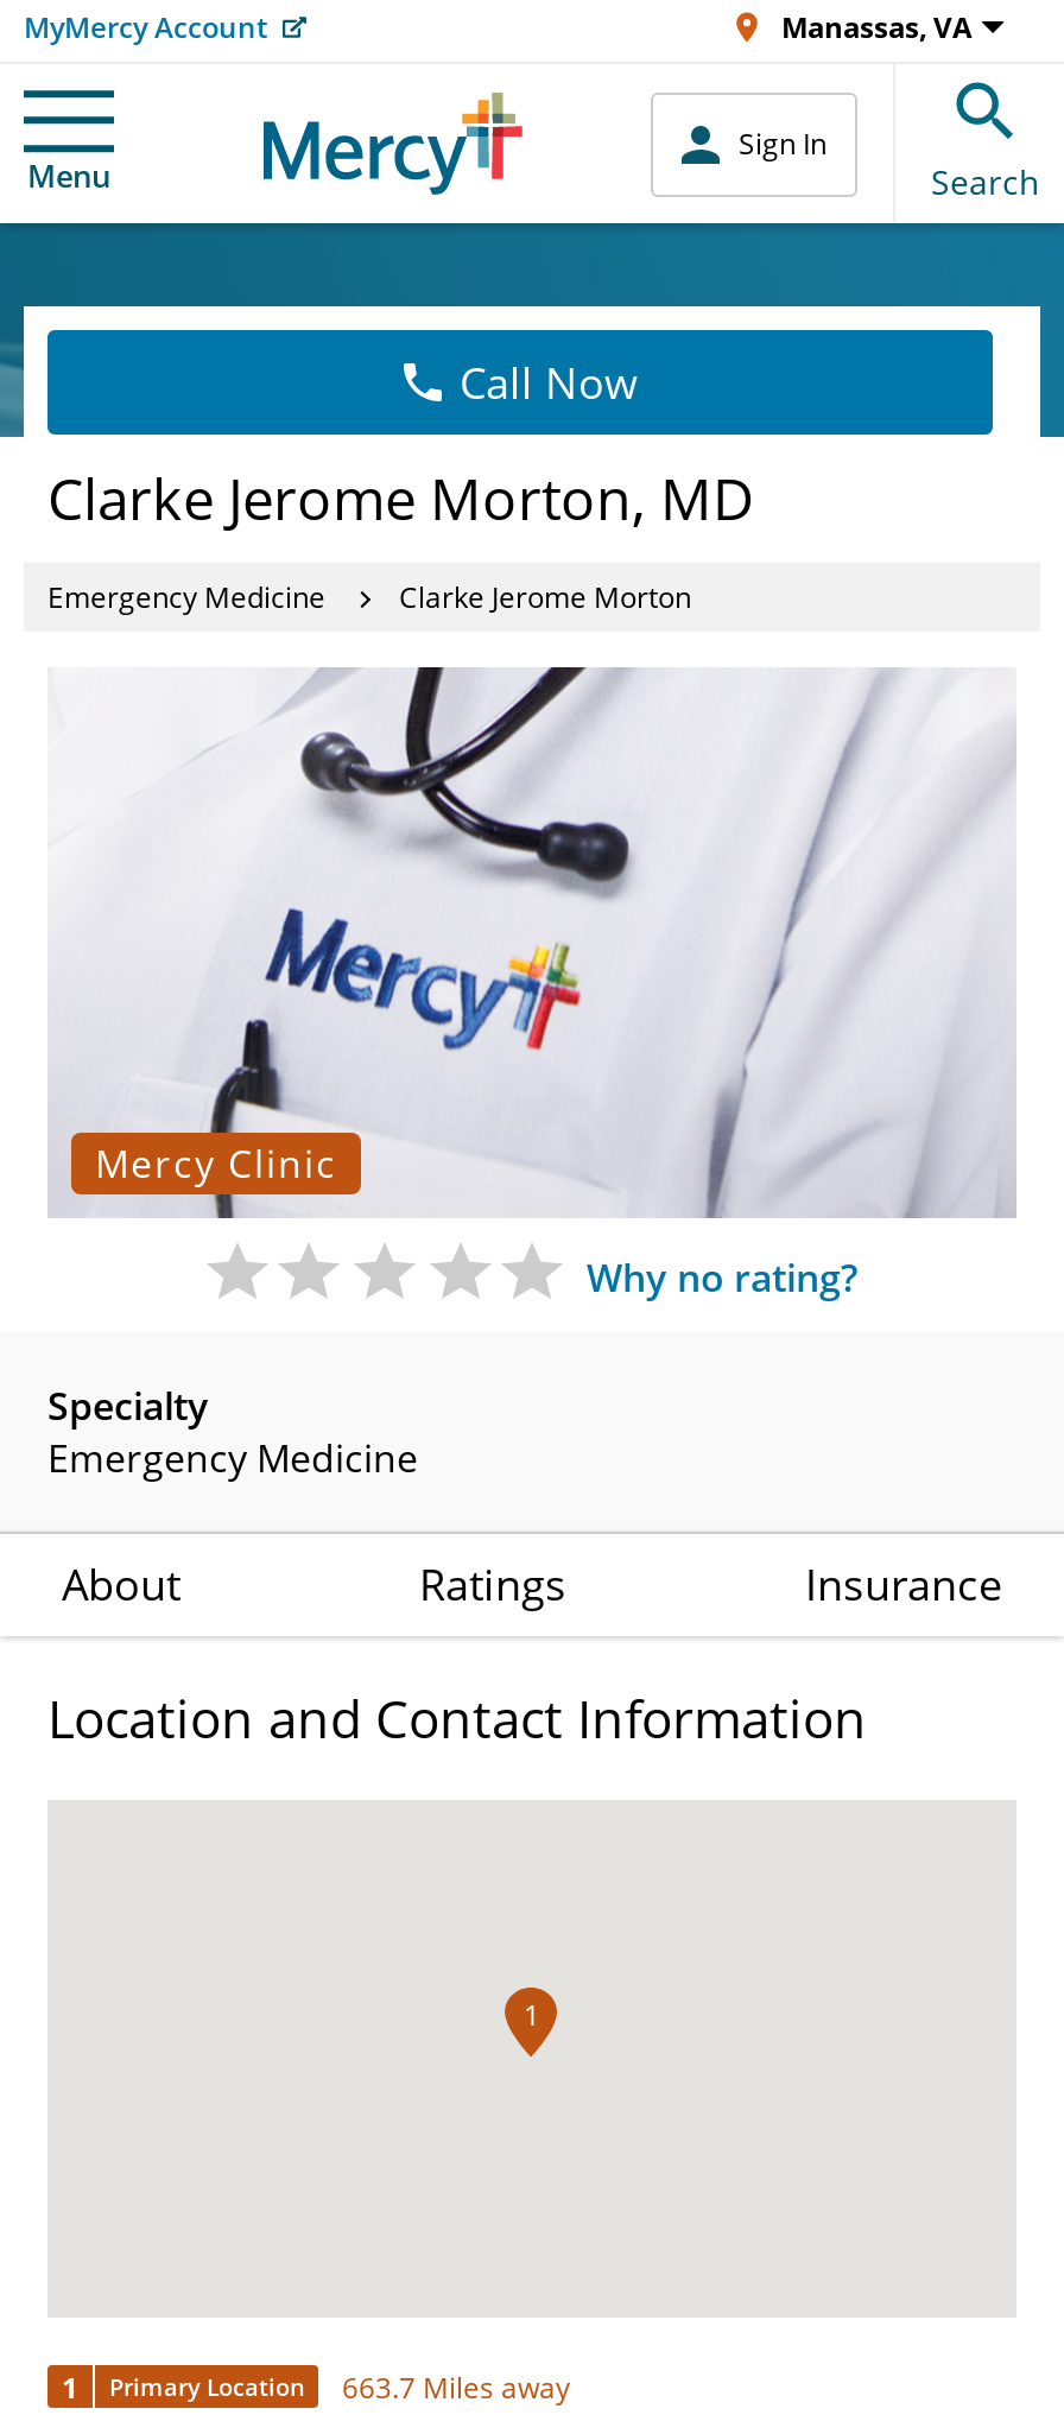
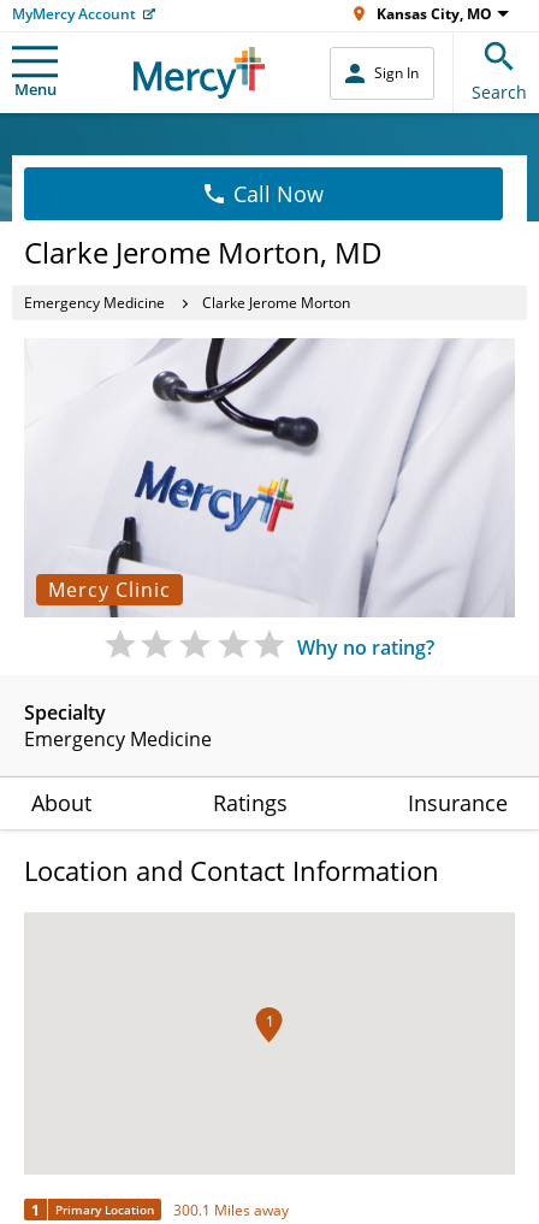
- Manassas, VA
+ Kansas City, MO

- 1 Primary Location 663.7 Miles away
+ 1 Primary Location 300.1 Miles away
